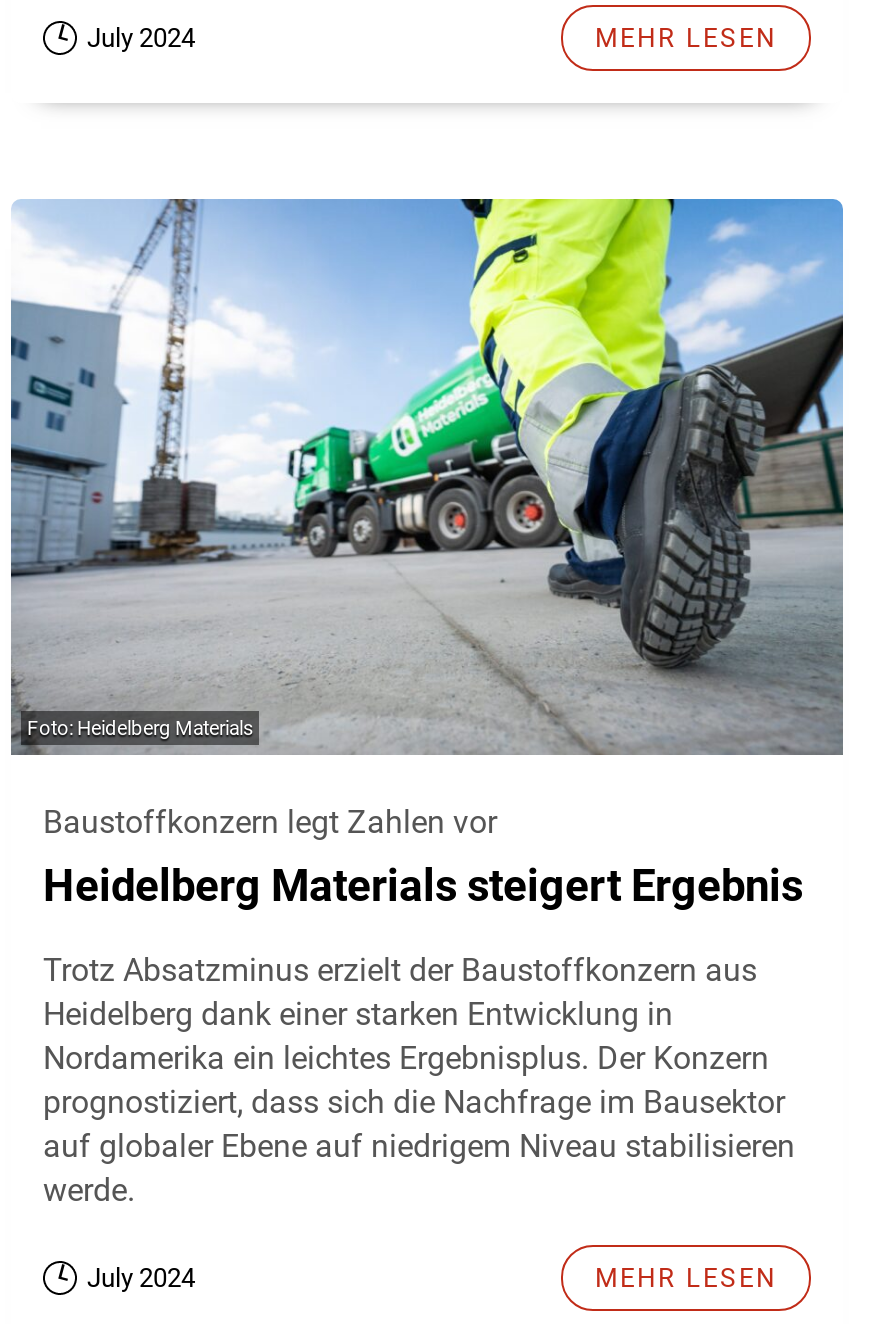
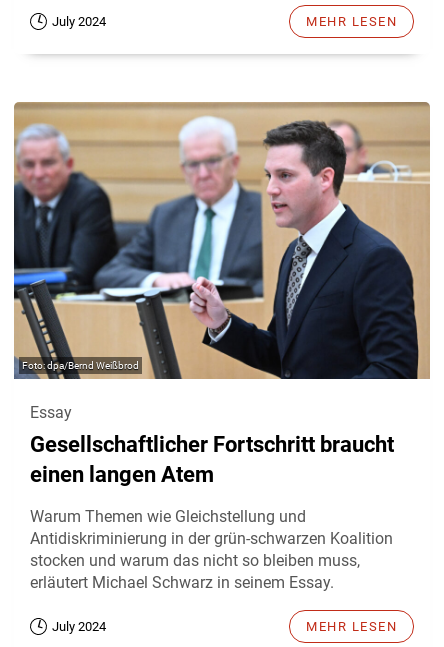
- [image]
- Heidelberg Materials
+ [image]
+ dpa/Bernd Weißbrod

- Baustoffkonzern legt Zahlen vor
- Heidelberg Materials steigert Ergebnis
+ Essay
+ Gesellschaftlicher Fortschritt braucht
+ einen langen Atem

- Trotz Absatzminus erzielt der Baustoffkonzern aus
- Heidelberg dank einer starken Entwicklung in
- Nordamerika ein leichtes Ergebnisplus. Der Konzern
- prognostiziert, dass sich die Nachfrage im Bausektor
- auf globaler Ebene auf niedrigem Niveau stabilisieren
- werde.
+ Warum Themen wie Gleichstellung und
+ Antidiskriminierung in der grün-schwarzen Koalition
+ stocken und warum das nicht so bleiben muss,
+ erläutert Michael Schwarz in seinem Essay.
